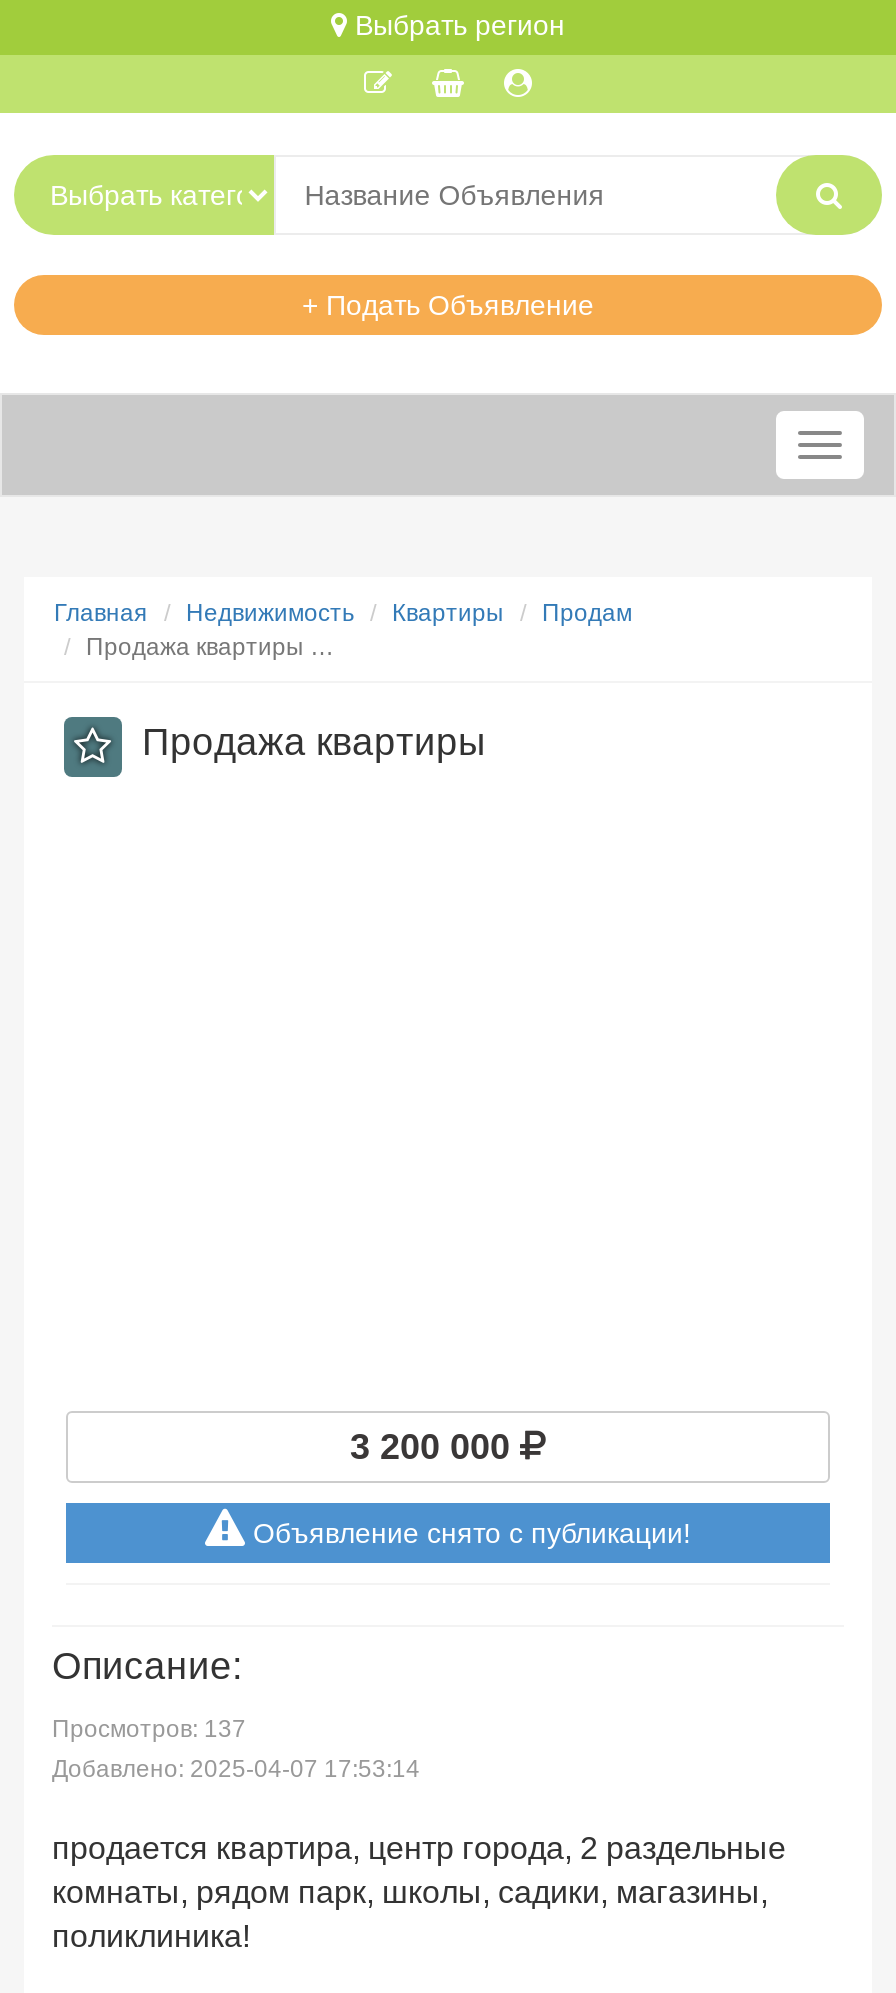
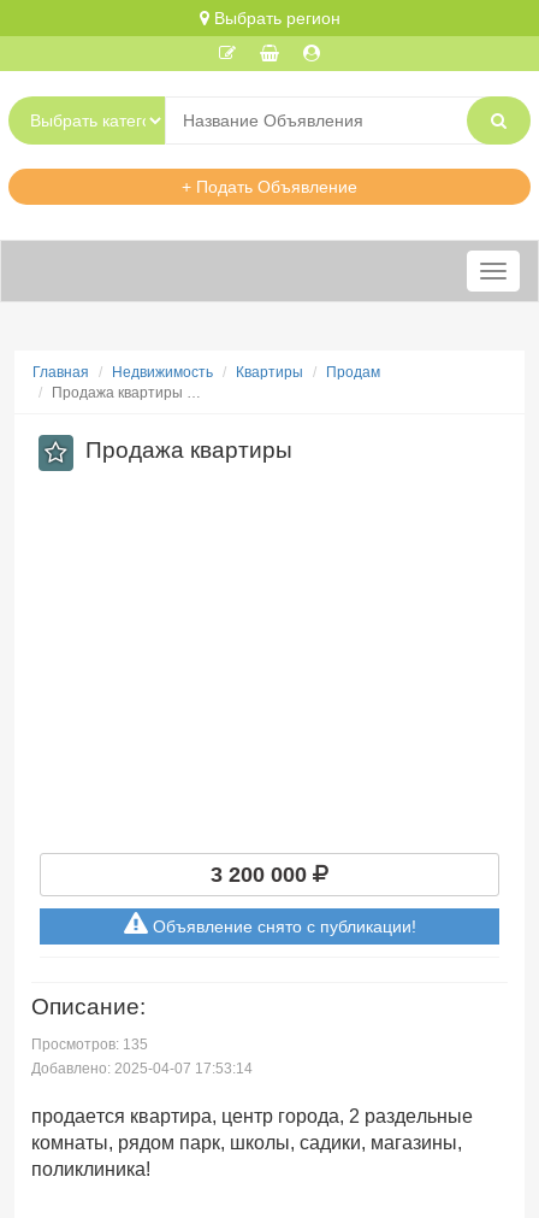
- Просмотров: 137
+ Просмотров: 135
